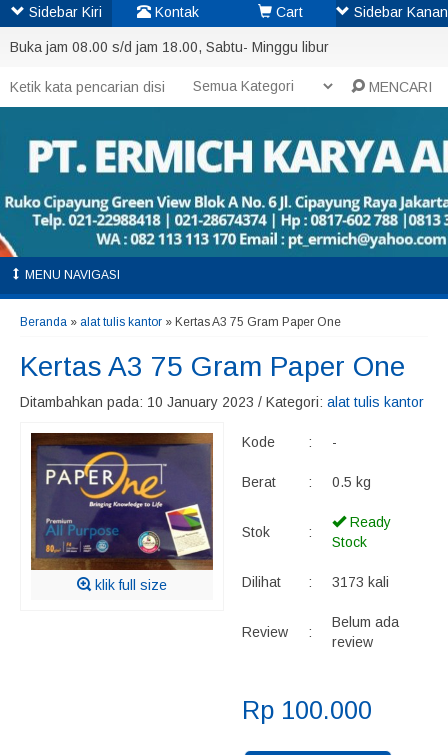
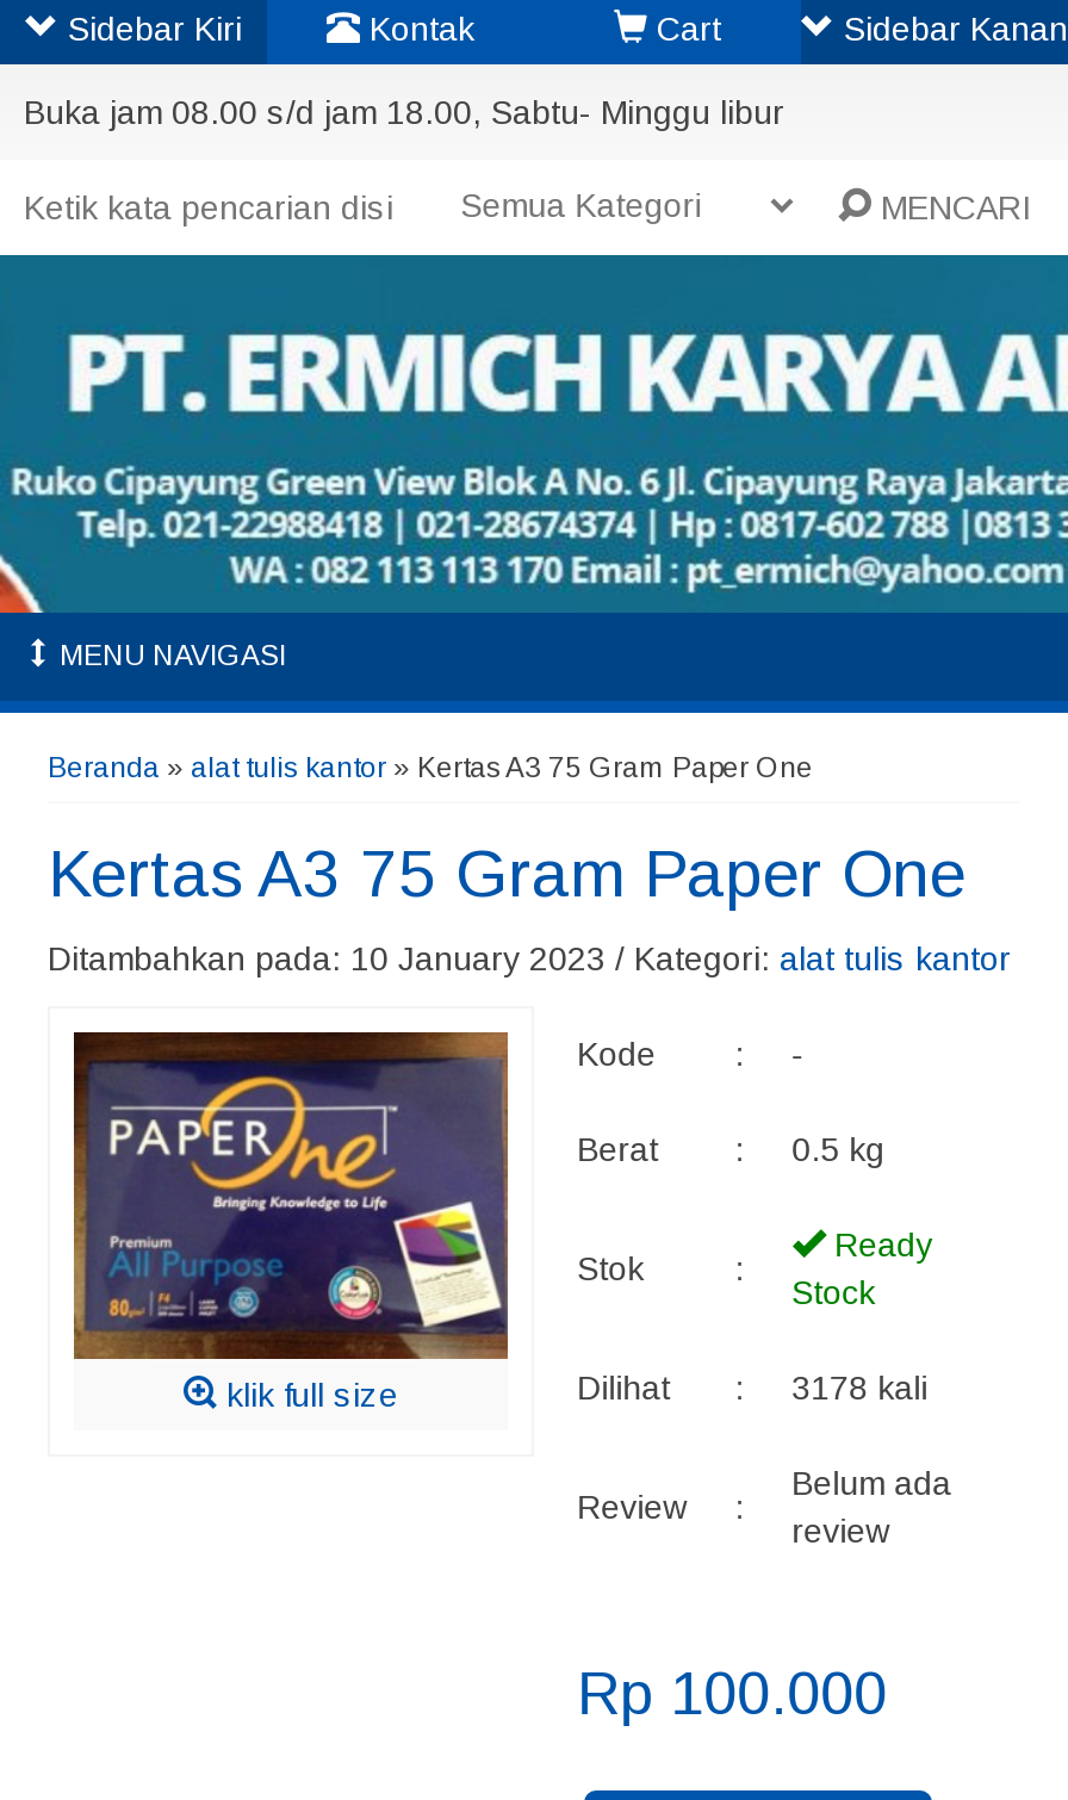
- 3173 kali
+ 3178 kali
